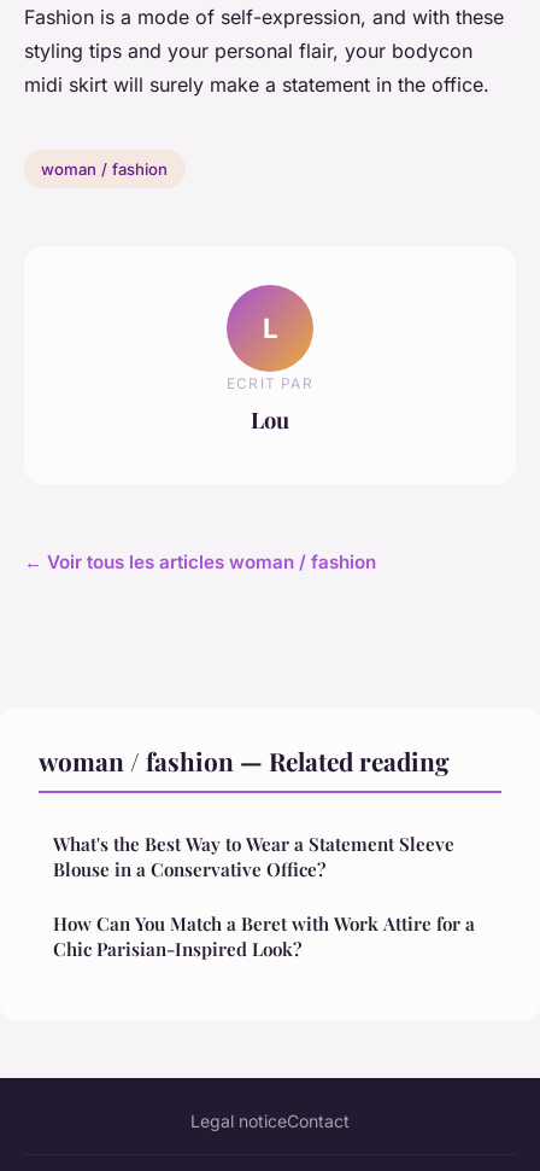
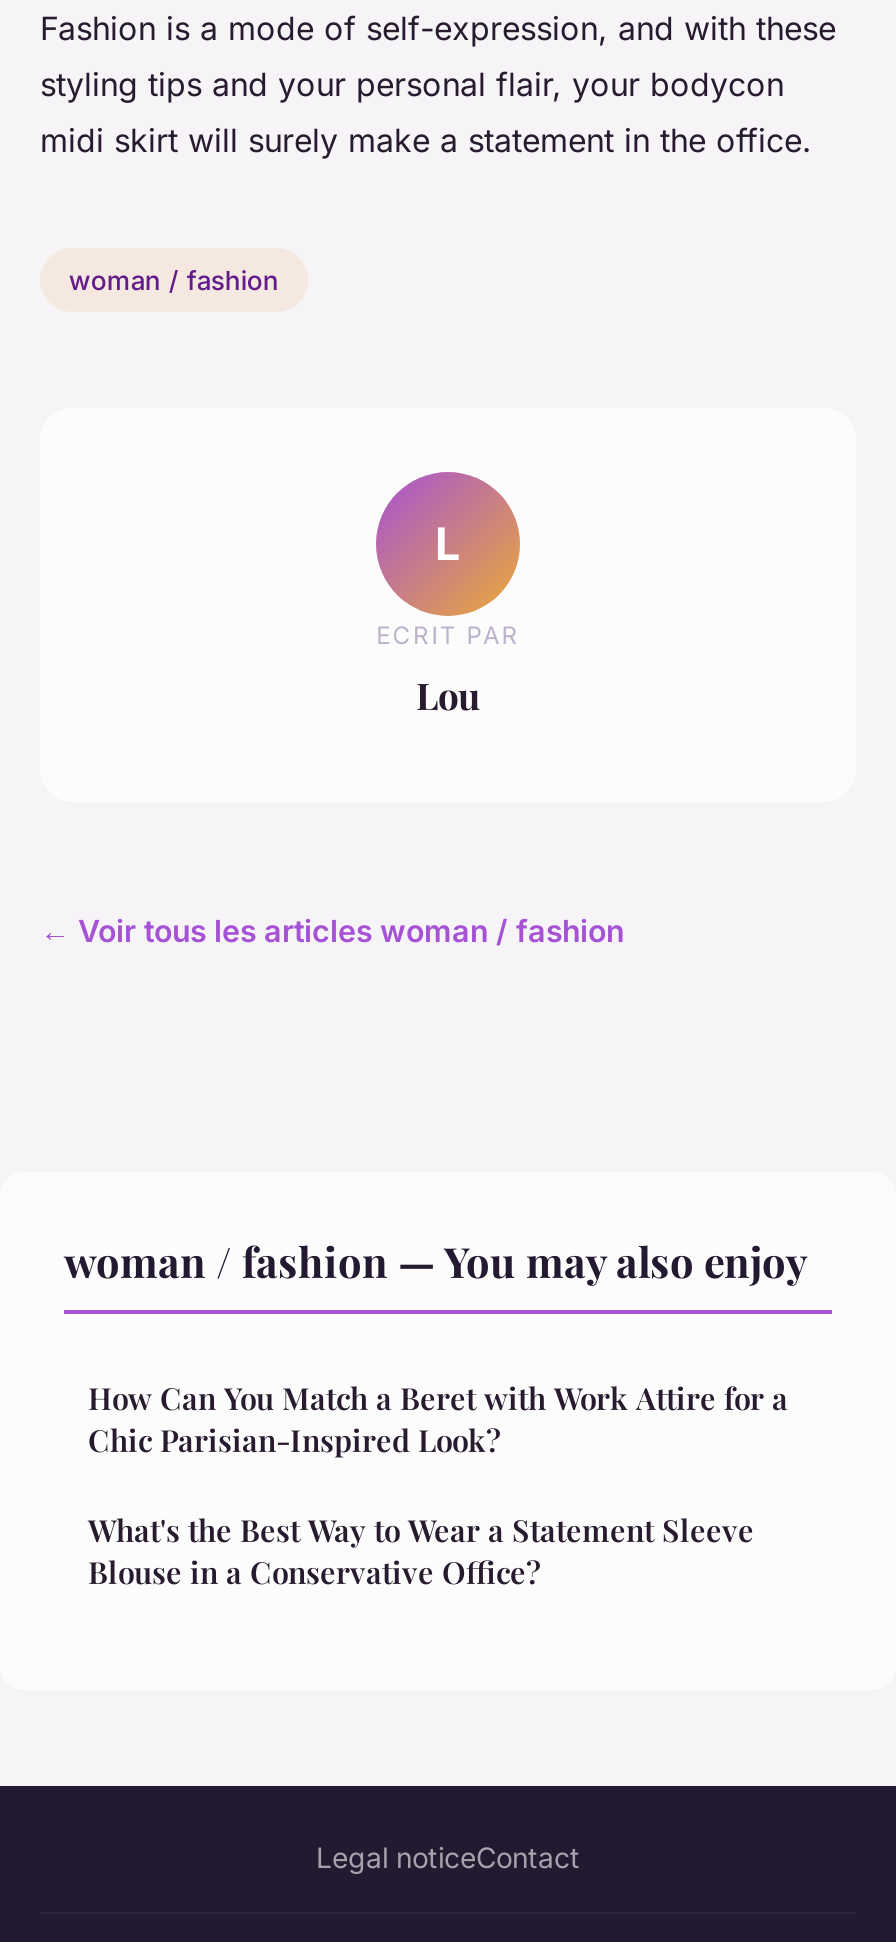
- woman / fashion — Related reading
+ woman / fashion — You may also enjoy

moved down: What's the Best Way to Wear a Statement Sleeve | Blouse in a Conservative Office?

moved up: How Can You Match a Beret with Work Attire for a | Chic Parisian-Inspired Look?
